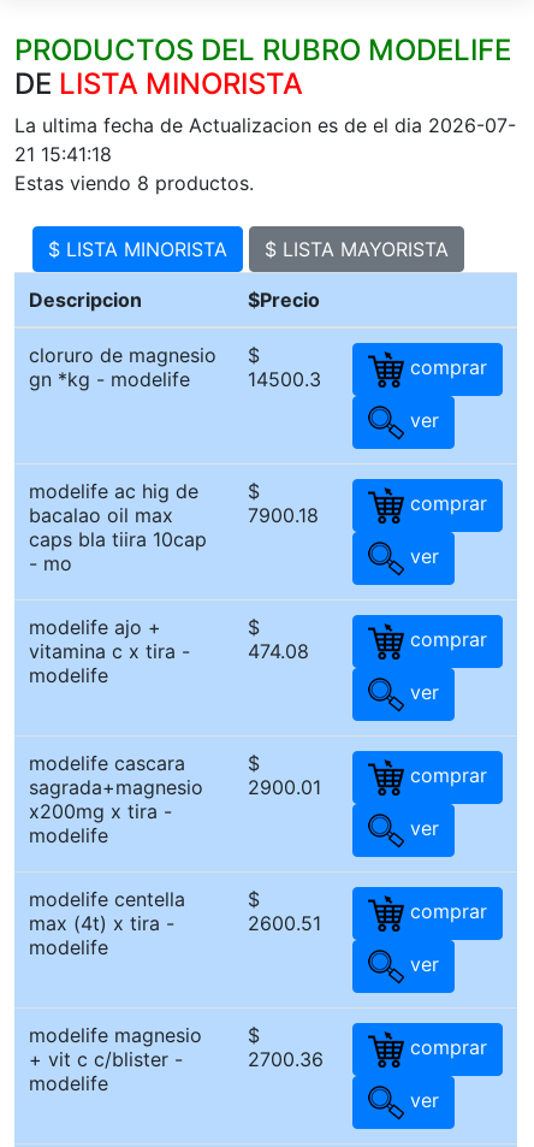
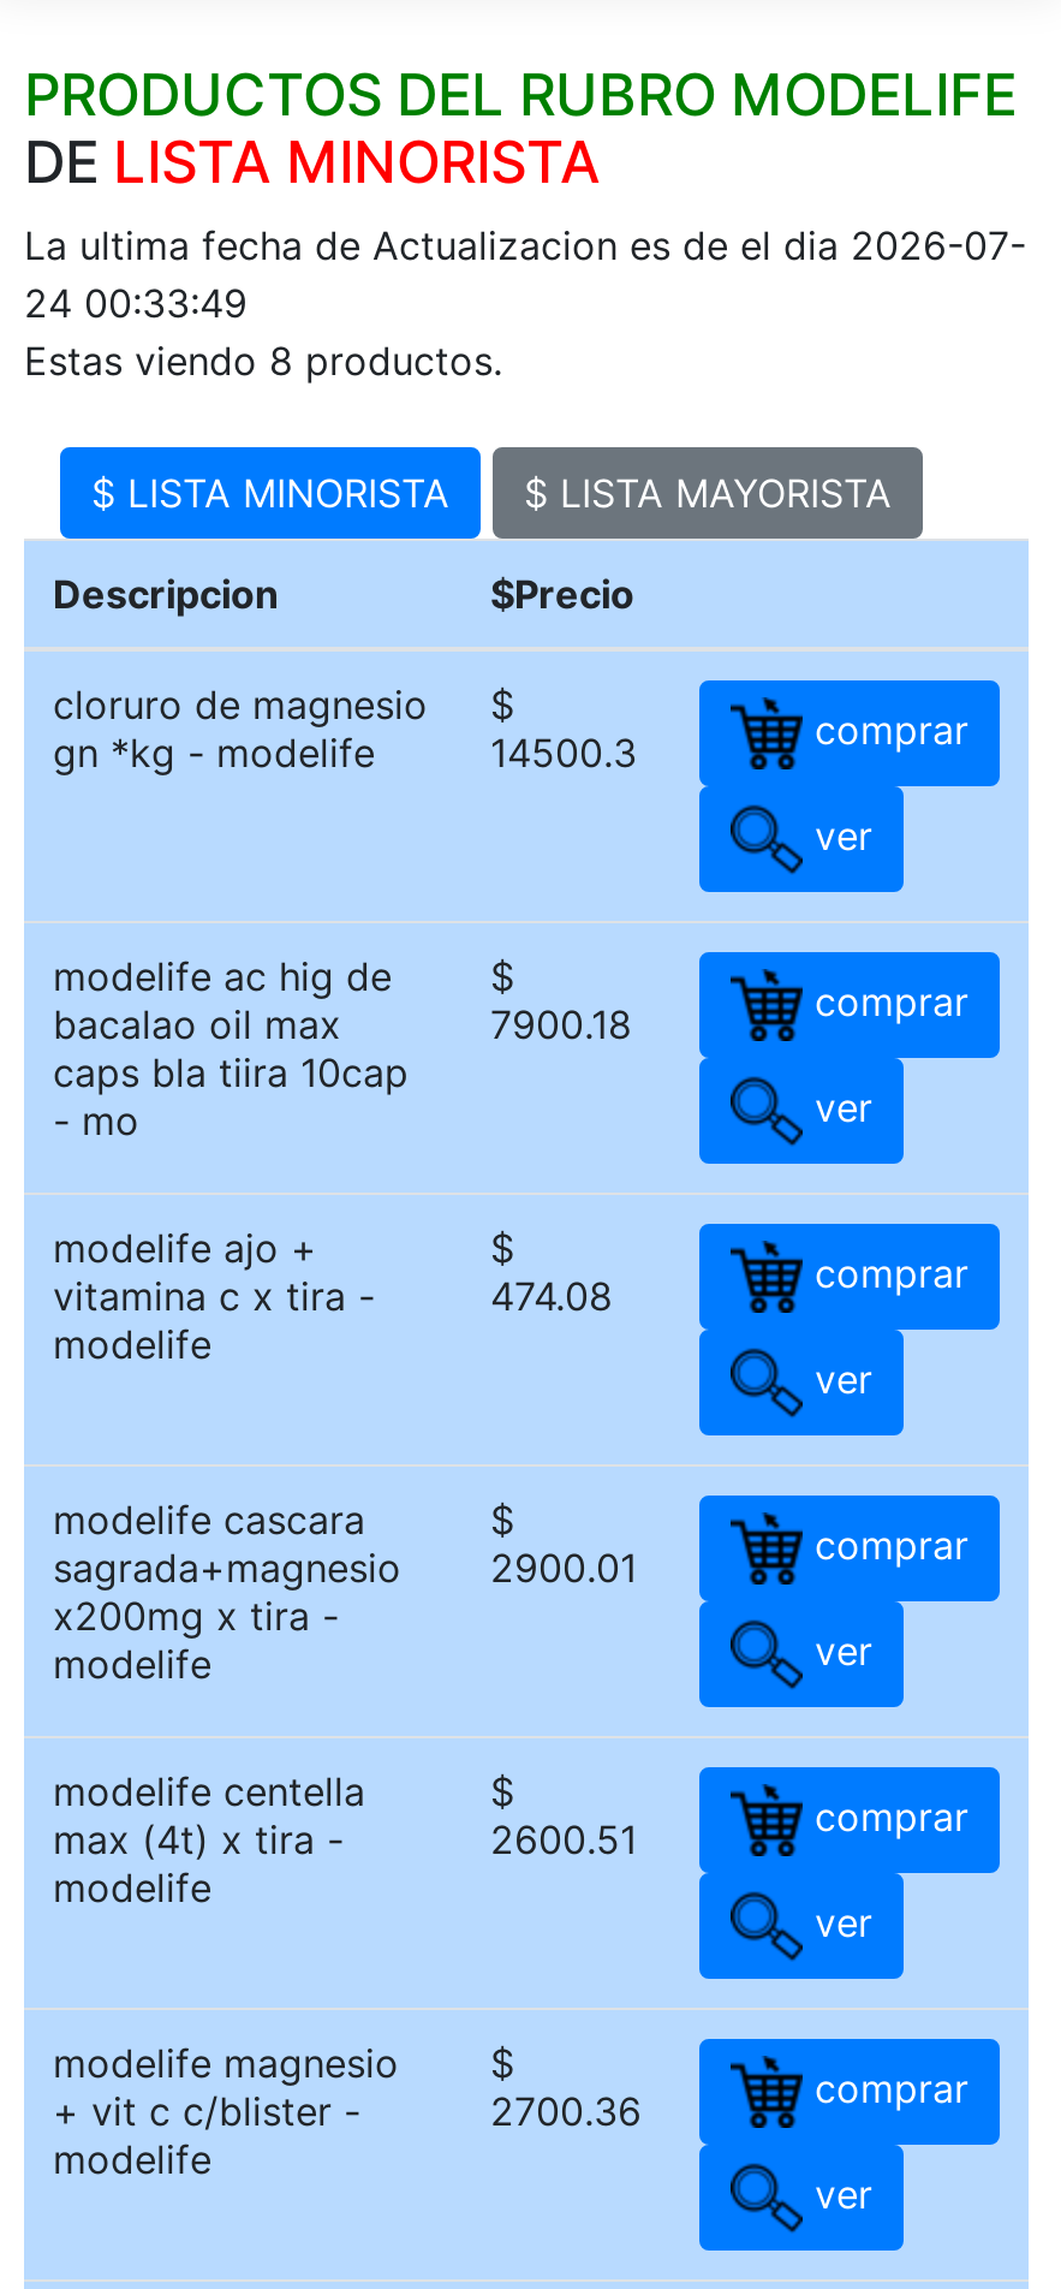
- 21 15:41:18
+ 24 00:33:49
